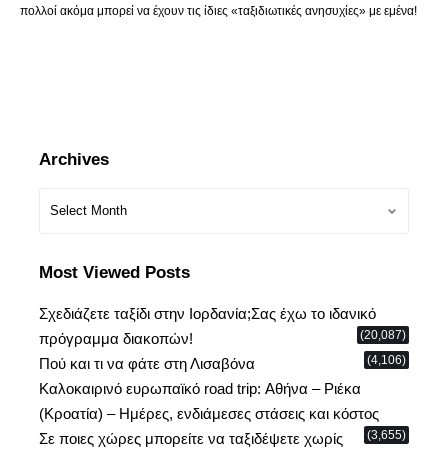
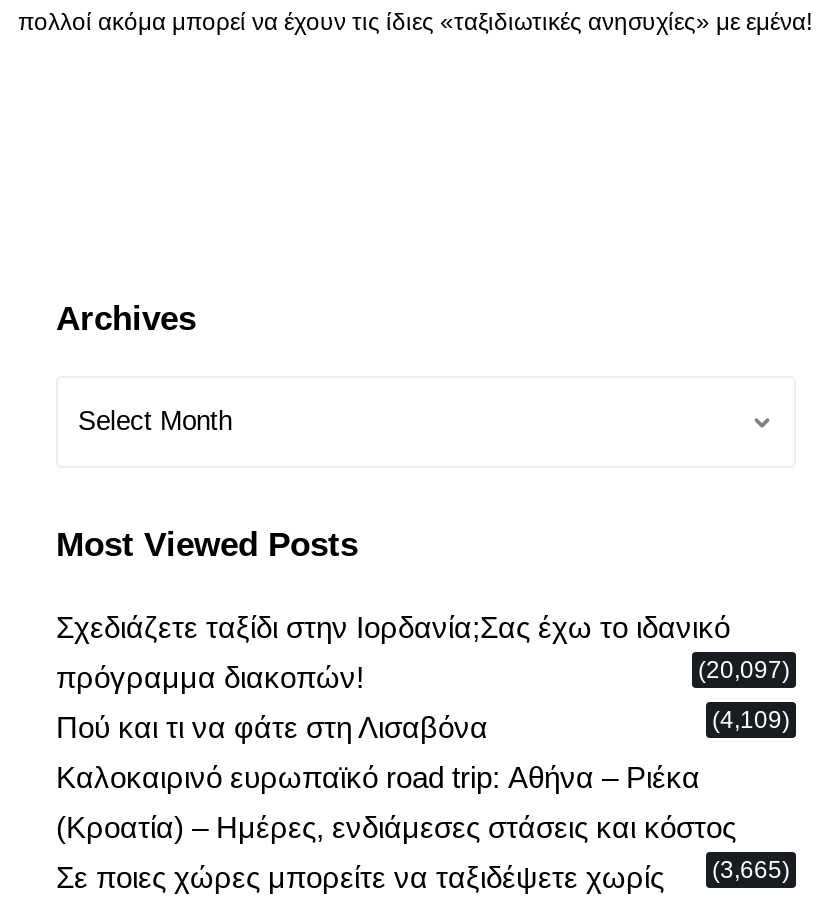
- (20,087)
+ (20,097)

- (4,106)
+ (4,109)

- Σε ποιες χώρες μπορείτε να ταξιδέψετε χωρίς (3,655)
+ Σε ποιες χώρες μπορείτε να ταξιδέψετε χωρίς (3,665)
